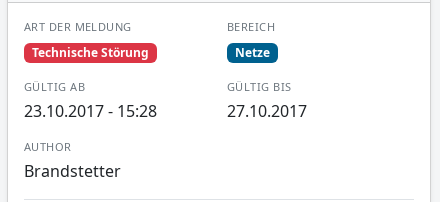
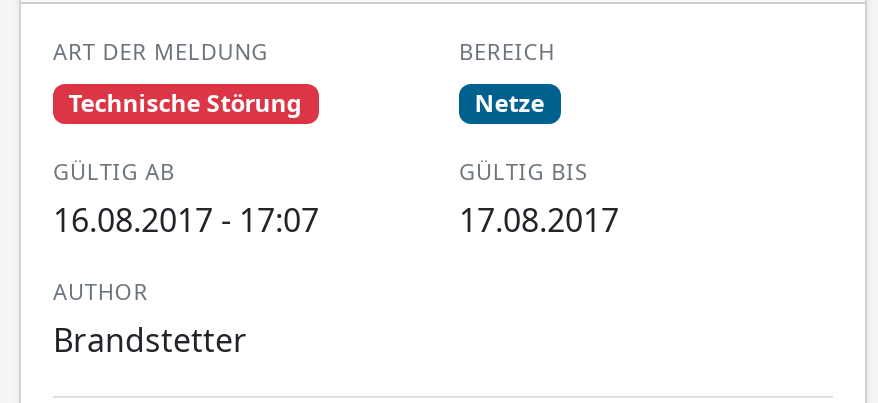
- 23.10.2017 - 15:28
+ 16.08.2017 - 17:07

- 27.10.2017
+ 17.08.2017
